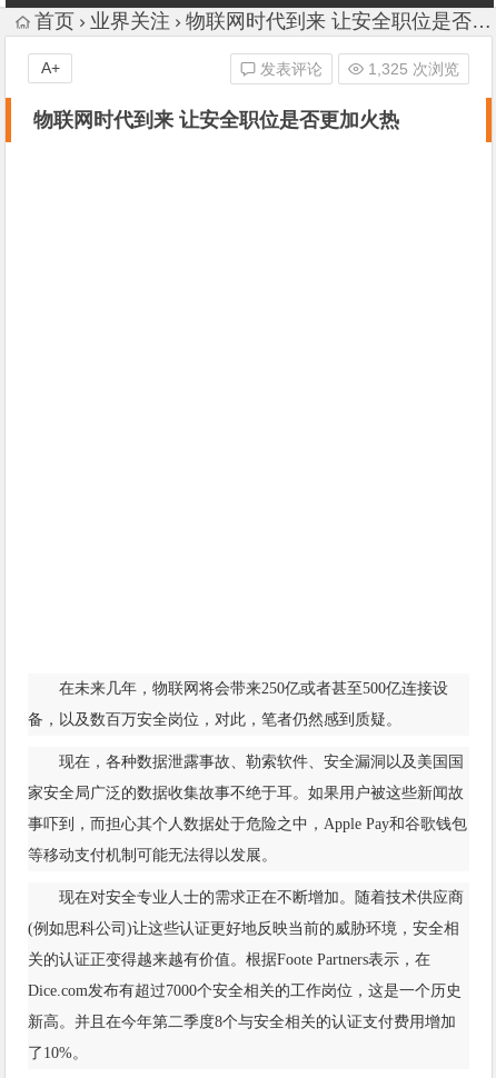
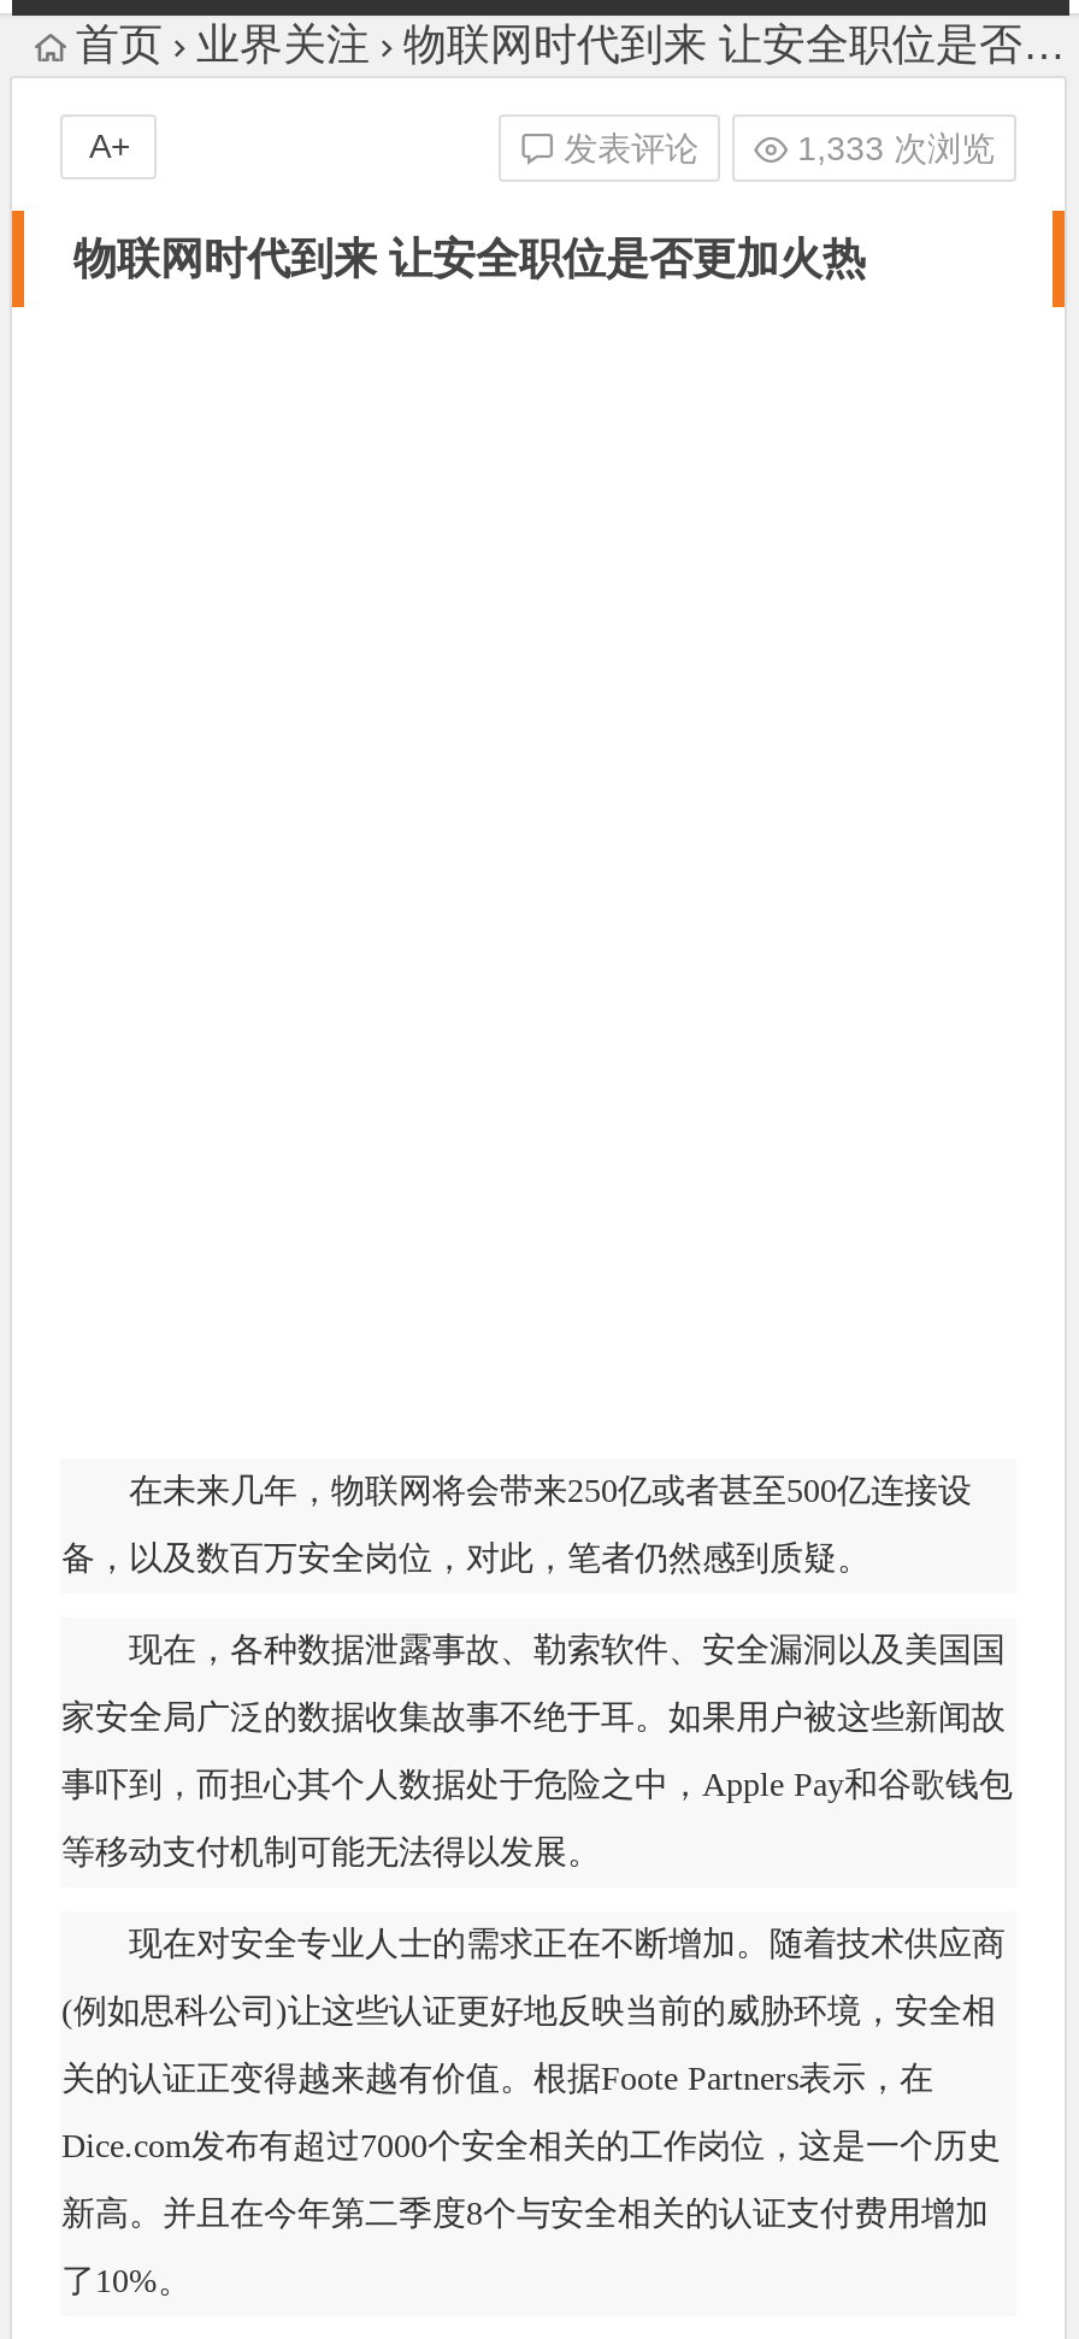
- 1,325 次浏览
+ 1,333 次浏览
